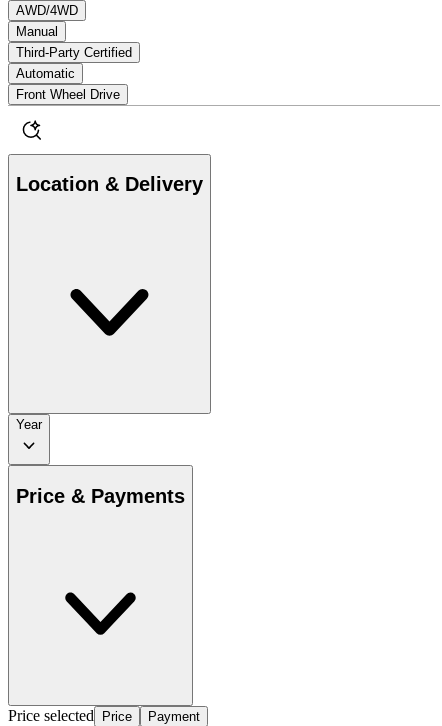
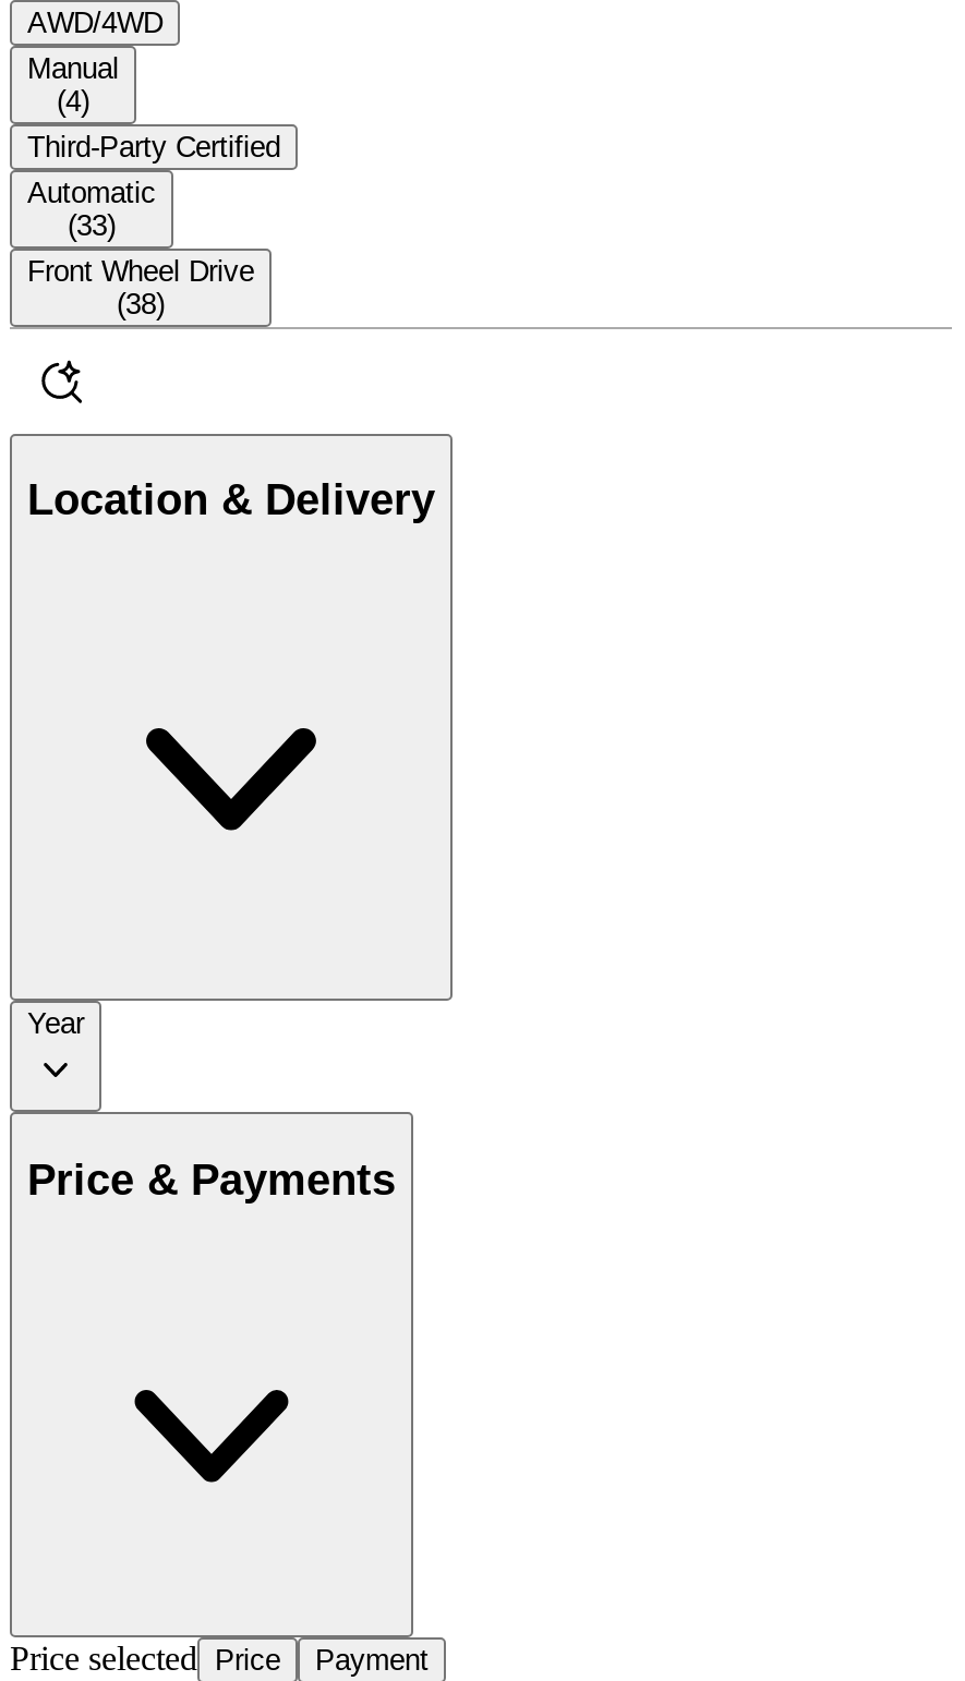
+ (4)

+ (33)

+ (38)
